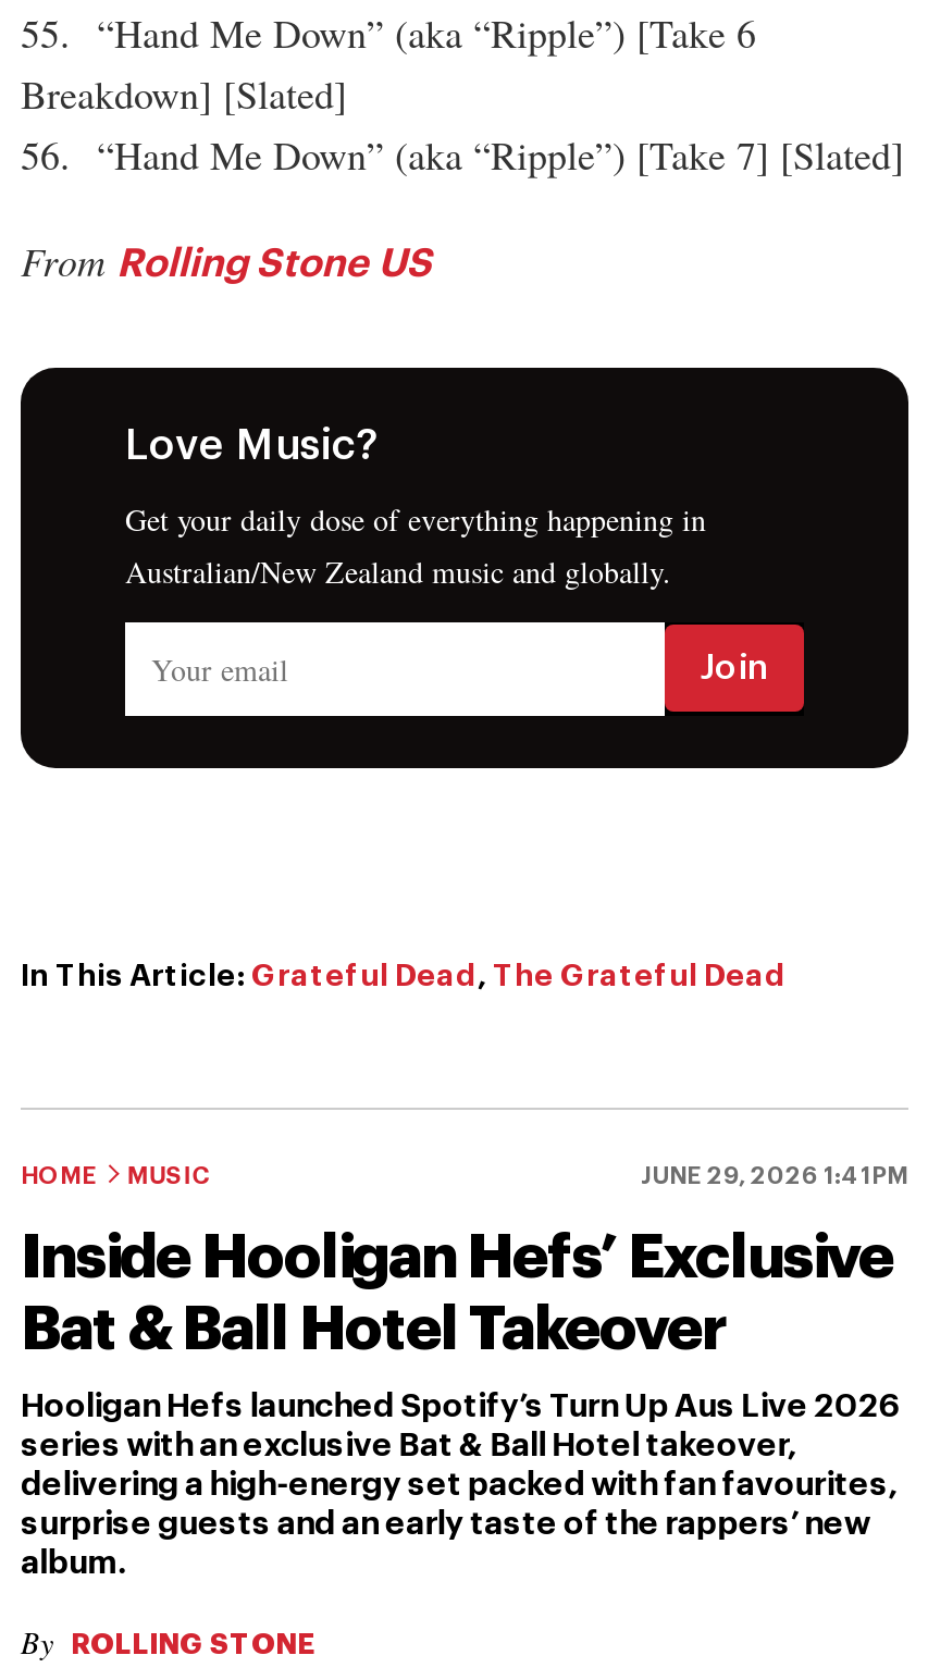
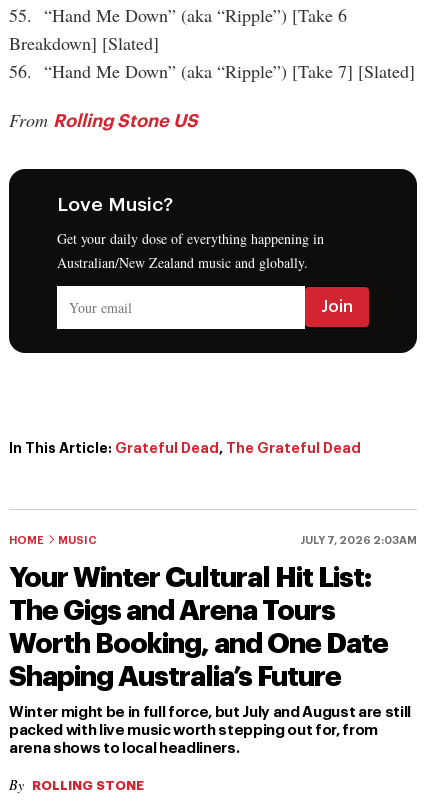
- JUNE 29, 2026 1:41PM
+ JULY 7, 2026 2:03AM

- Inside Hooligan Hefs’ Exclusive
- Bat & Ball Hotel Takeover
+ Your Winter Cultural Hit List:
+ The Gigs and Arena Tours
+ Worth Booking, and One Date
+ Shaping Australia’s Future

- Hooligan Hefs launched Spotify’s Turn Up Aus Live 2026
- series with an exclusive Bat & Ball Hotel takeover,
- delivering a high-energy set packed with fan favourites,
- surprise guests and an early taste of the rappers’ new
- album.
+ Winter might be in full force, but July and August are still
+ packed with live music worth stepping out for, from
+ arena shows to local headliners.
